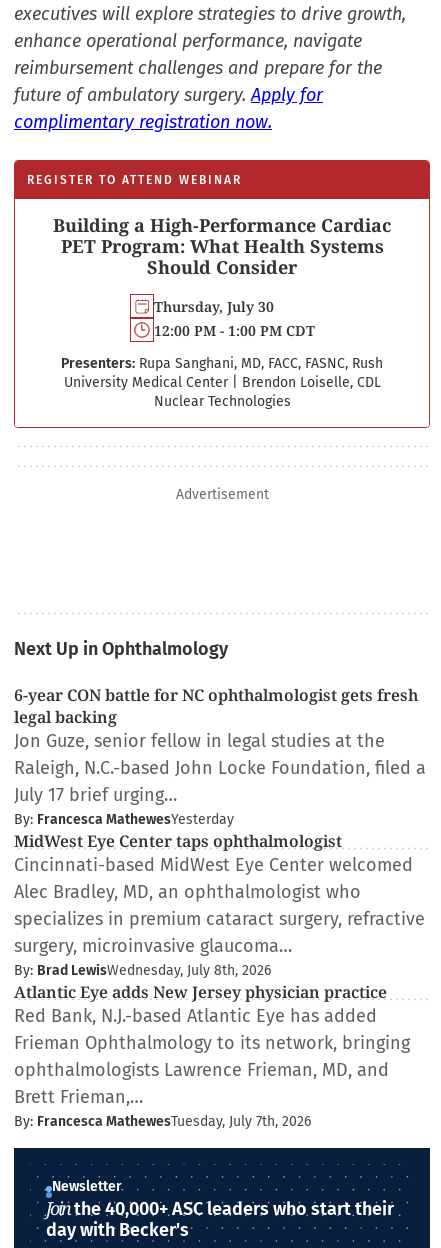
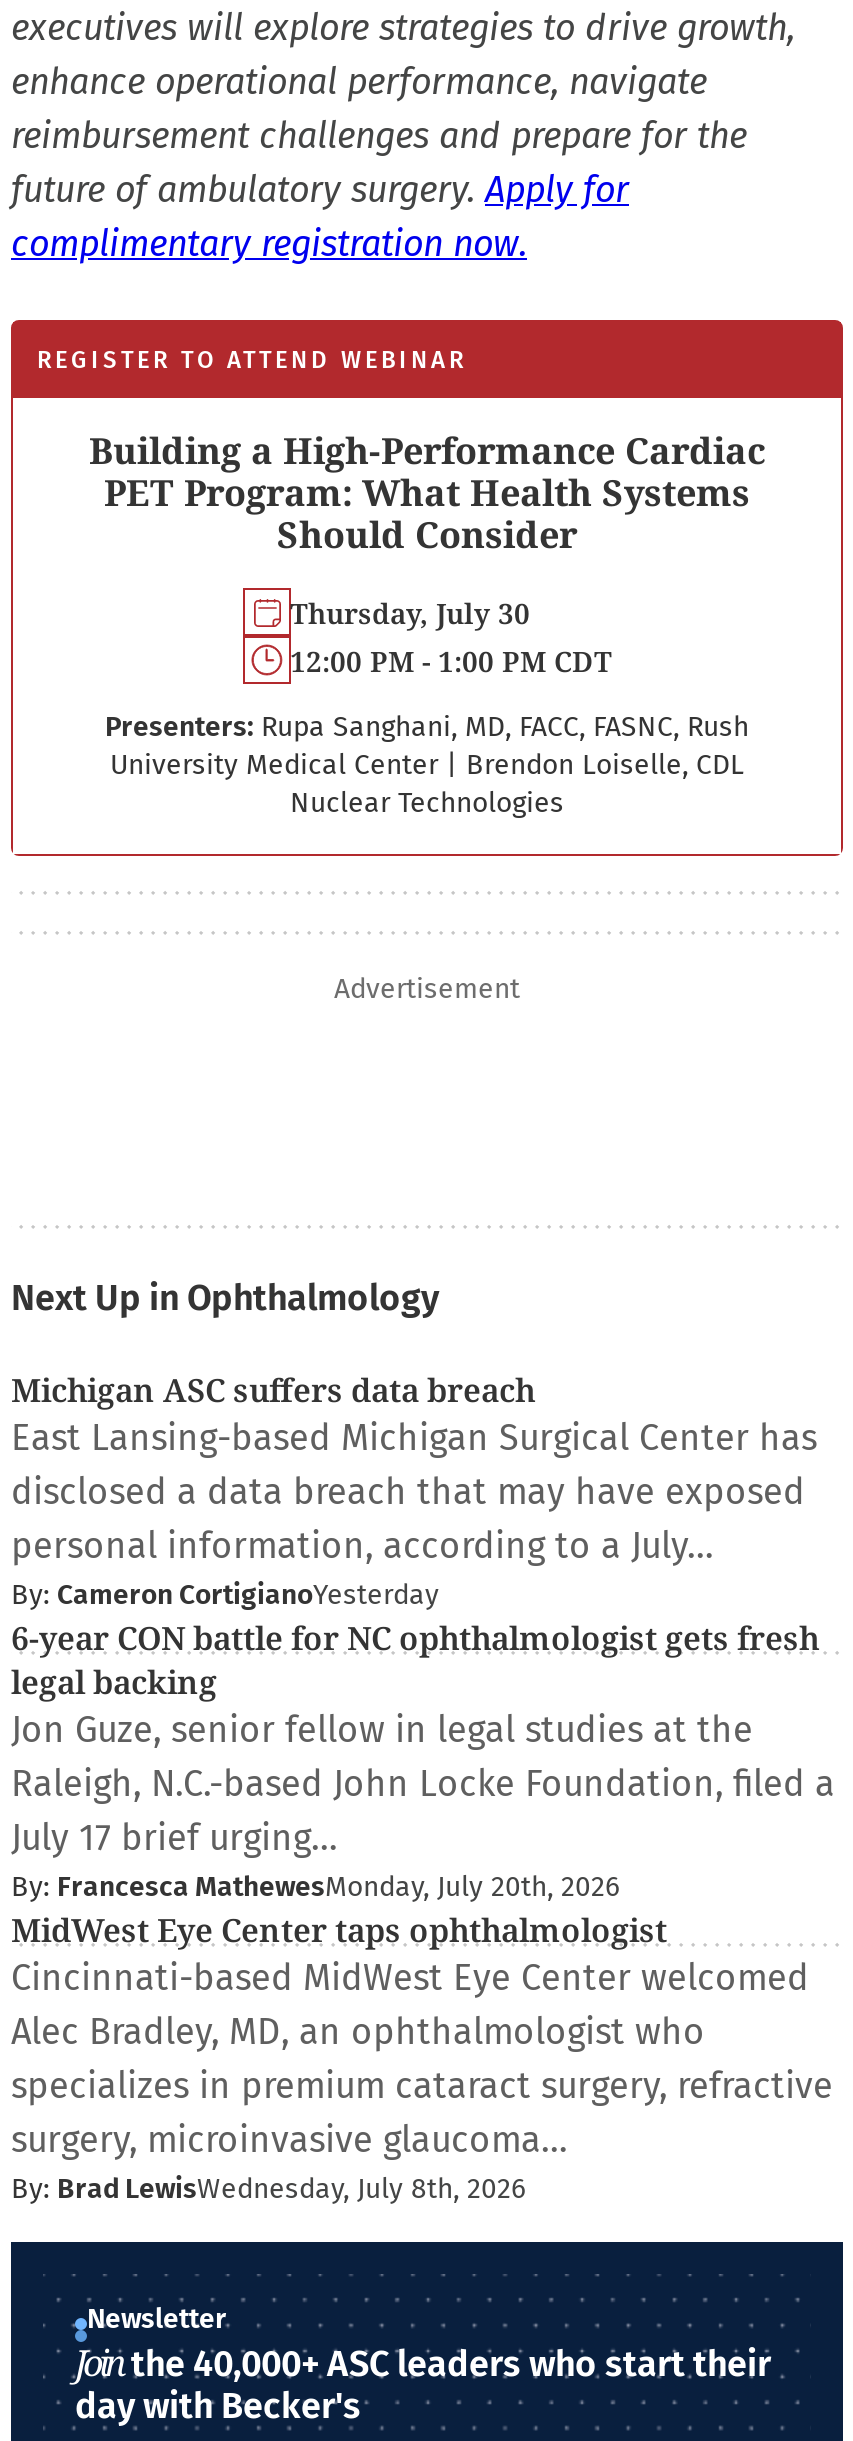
+ Michigan ASC suffers data breach
+ East Lansing-based Michigan Surgical Center has
+ disclosed a data breach that may have exposed
+ personal information, according to a July…
+ By: Cameron CortigianoYesterday

moved down: 6-year CON battle for NC ophthalmologist gets fresh | legal backing | Jon Guze, senior fellow in legal studies at the | Raleigh, N.C.-based John Locke Foundation, filed a | July 17 brief urging…

- By: Francesca MathewesYesterday
+ By: Francesca MathewesMonday, July 20th, 2026

moved down: MidWest Eye Center taps ophthalmologist | Cincinnati-based MidWest Eye Center welcomed | Alec Bradley, MD, an ophthalmologist who | specializes in premium cataract surgery, refractive | surgery, microinvasive glaucoma… | By: Brad LewisWednesday, July 8th, 2026

- Atlantic Eye adds New Jersey physician practice
- Red Bank, N.J.-based Atlantic Eye has added
- Frieman Ophthalmology to its network, bringing
- ophthalmologists Lawrence Frieman, MD, and
- Brett Frieman,…
- By: Francesca MathewesTuesday, July 7th, 2026
